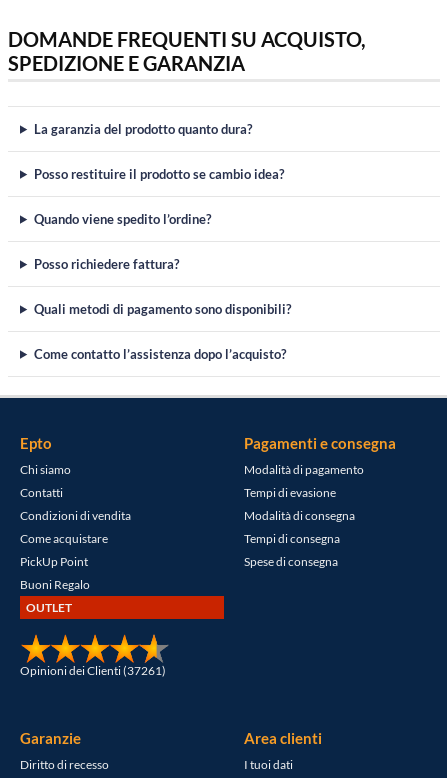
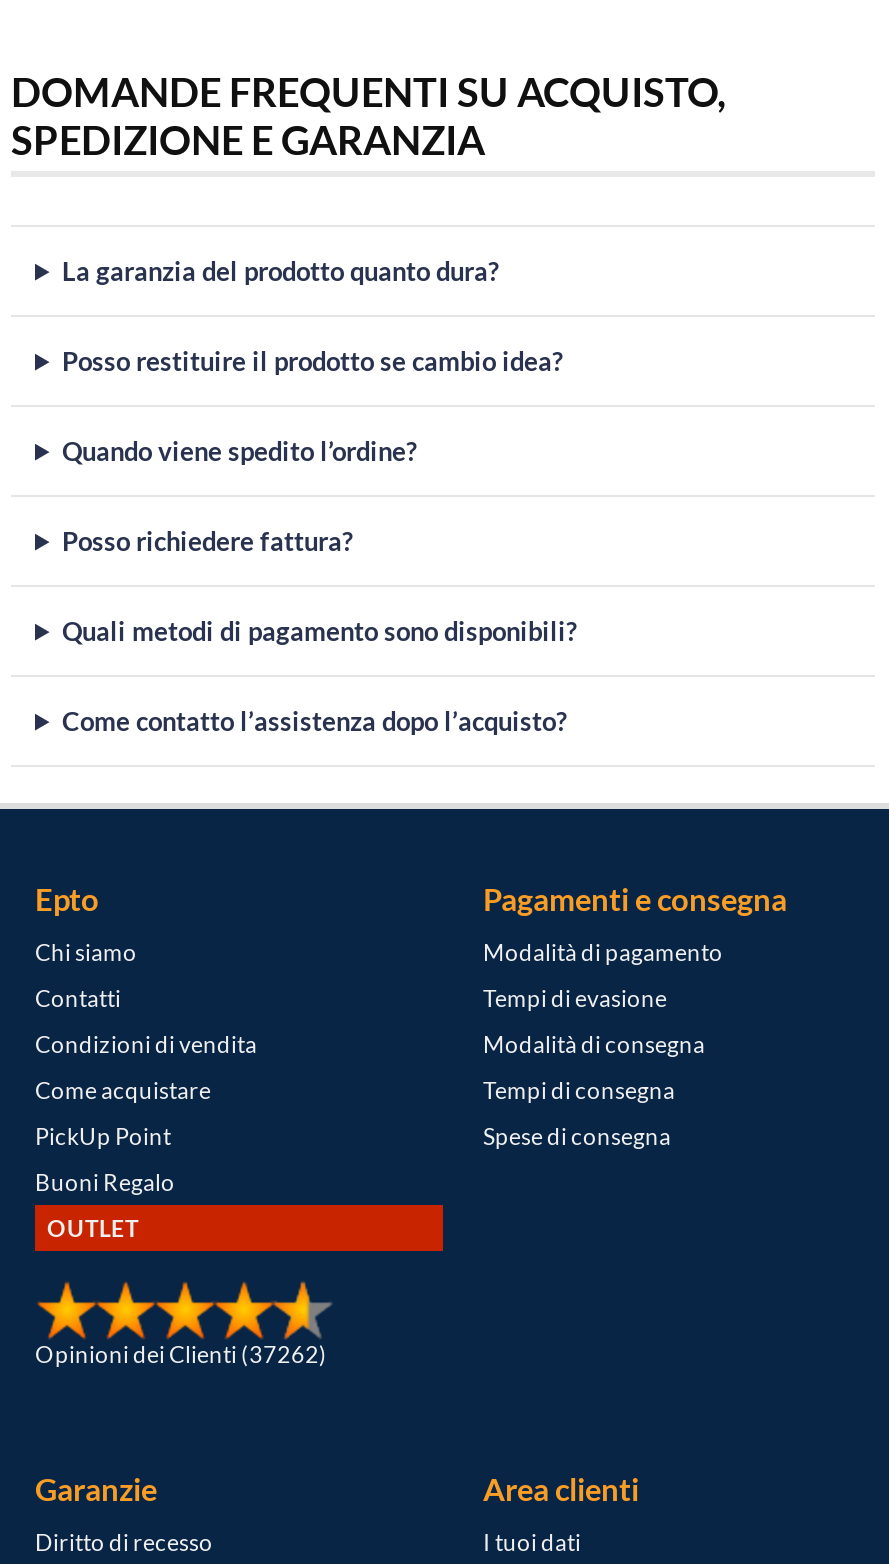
- Opinioni dei Clienti (37261)
+ Opinioni dei Clienti (37262)
